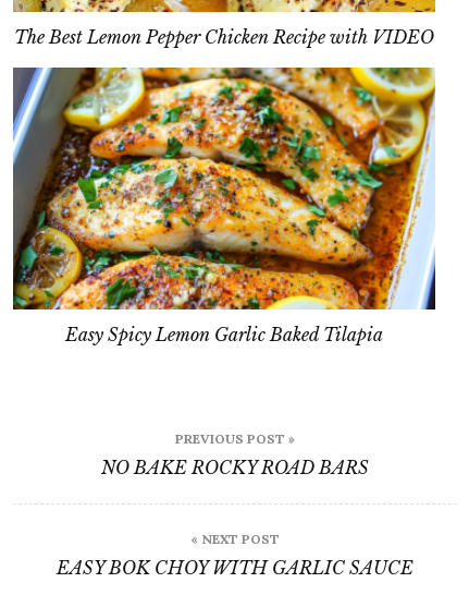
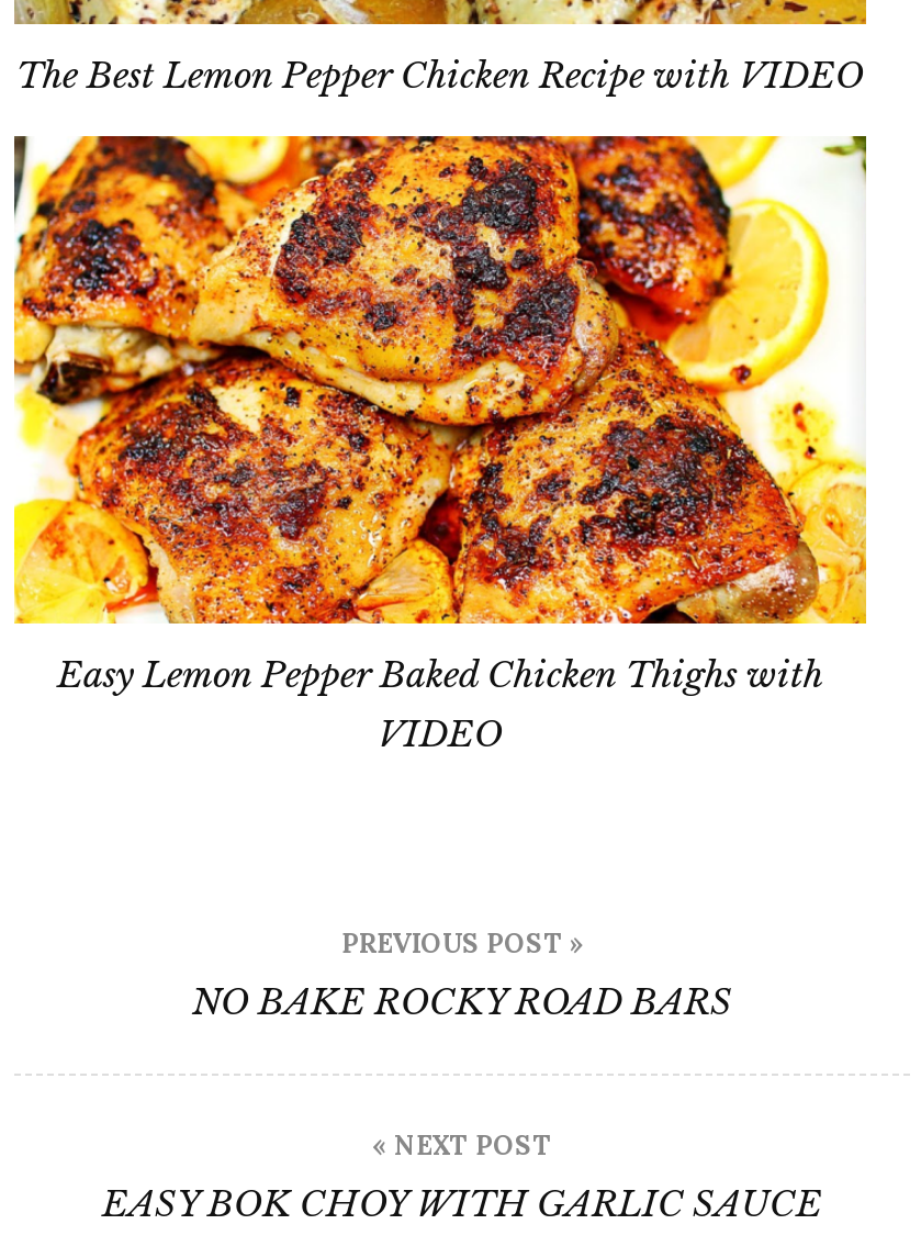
- [image]
- Easy Spicy Lemon Garlic Baked Tilapia
+ [image]
+ Easy Lemon Pepper Baked Chicken Thighs with
+ VIDEO
